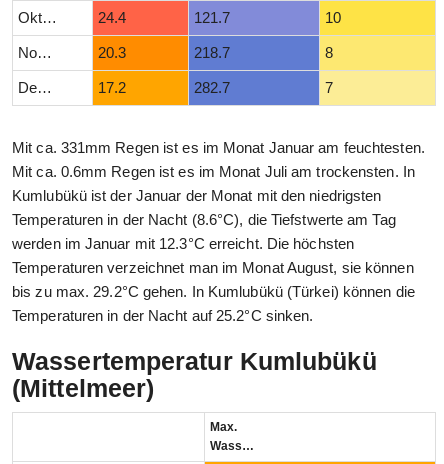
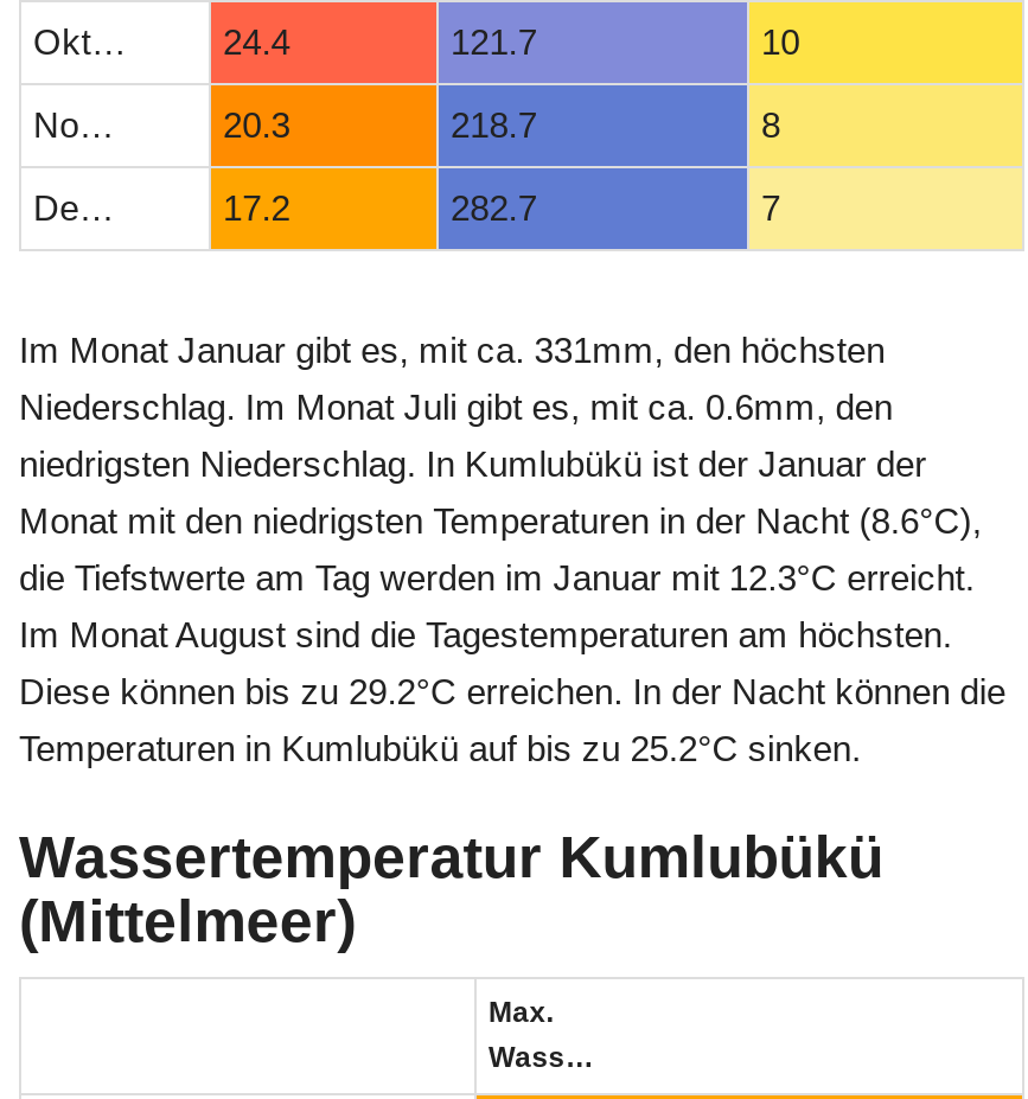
- Mit ca. 331mm Regen ist es im Monat Januar am feuchtesten.
- Mit ca. 0.6mm Regen ist es im Monat Juli am trockensten. In
- Kumlubükü ist der Januar der Monat mit den niedrigsten
- Temperaturen in der Nacht (8.6°C), die Tiefstwerte am Tag
- werden im Januar mit 12.3°C erreicht. Die höchsten
- Temperaturen verzeichnet man im Monat August, sie können
- bis zu max. 29.2°C gehen. In Kumlubükü (Türkei) können die
- Temperaturen in der Nacht auf 25.2°C sinken.
+ Im Monat Januar gibt es, mit ca. 331mm, den höchsten
+ Niederschlag. Im Monat Juli gibt es, mit ca. 0.6mm, den
+ niedrigsten Niederschlag. In Kumlubükü ist der Januar der
+ Monat mit den niedrigsten Temperaturen in der Nacht (8.6°C),
+ die Tiefstwerte am Tag werden im Januar mit 12.3°C erreicht.
+ Im Monat August sind die Tagestemperaturen am höchsten.
+ Diese können bis zu 29.2°C erreichen. In der Nacht können die
+ Temperaturen in Kumlubükü auf bis zu 25.2°C sinken.
